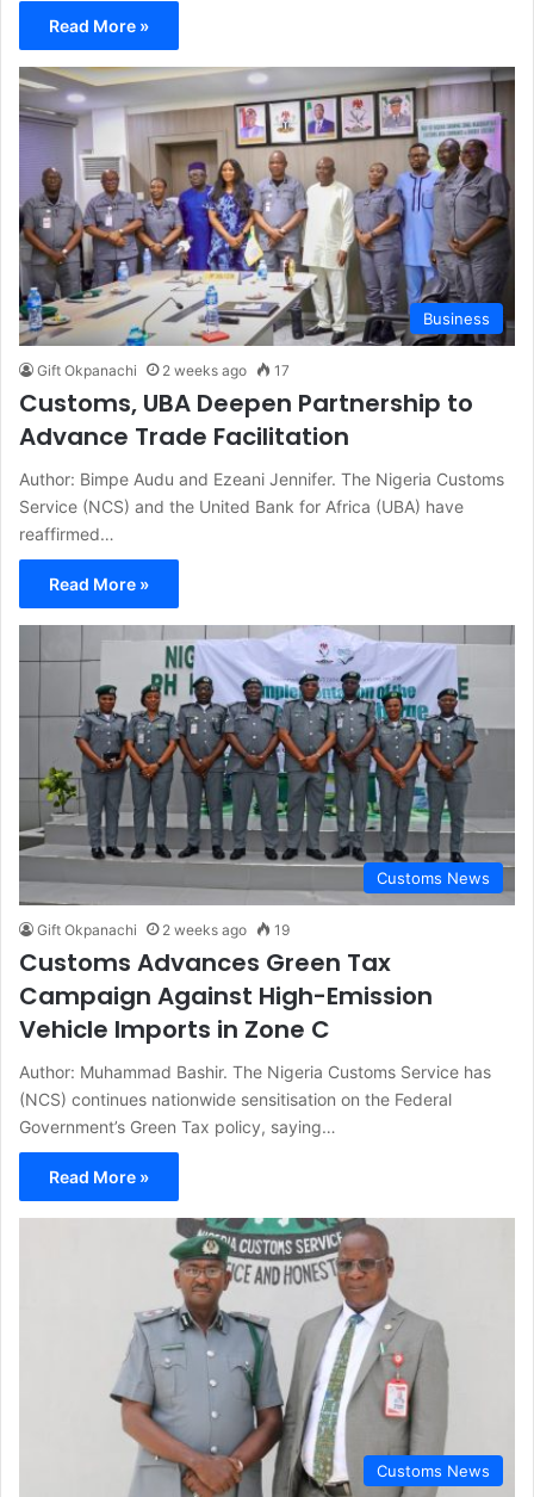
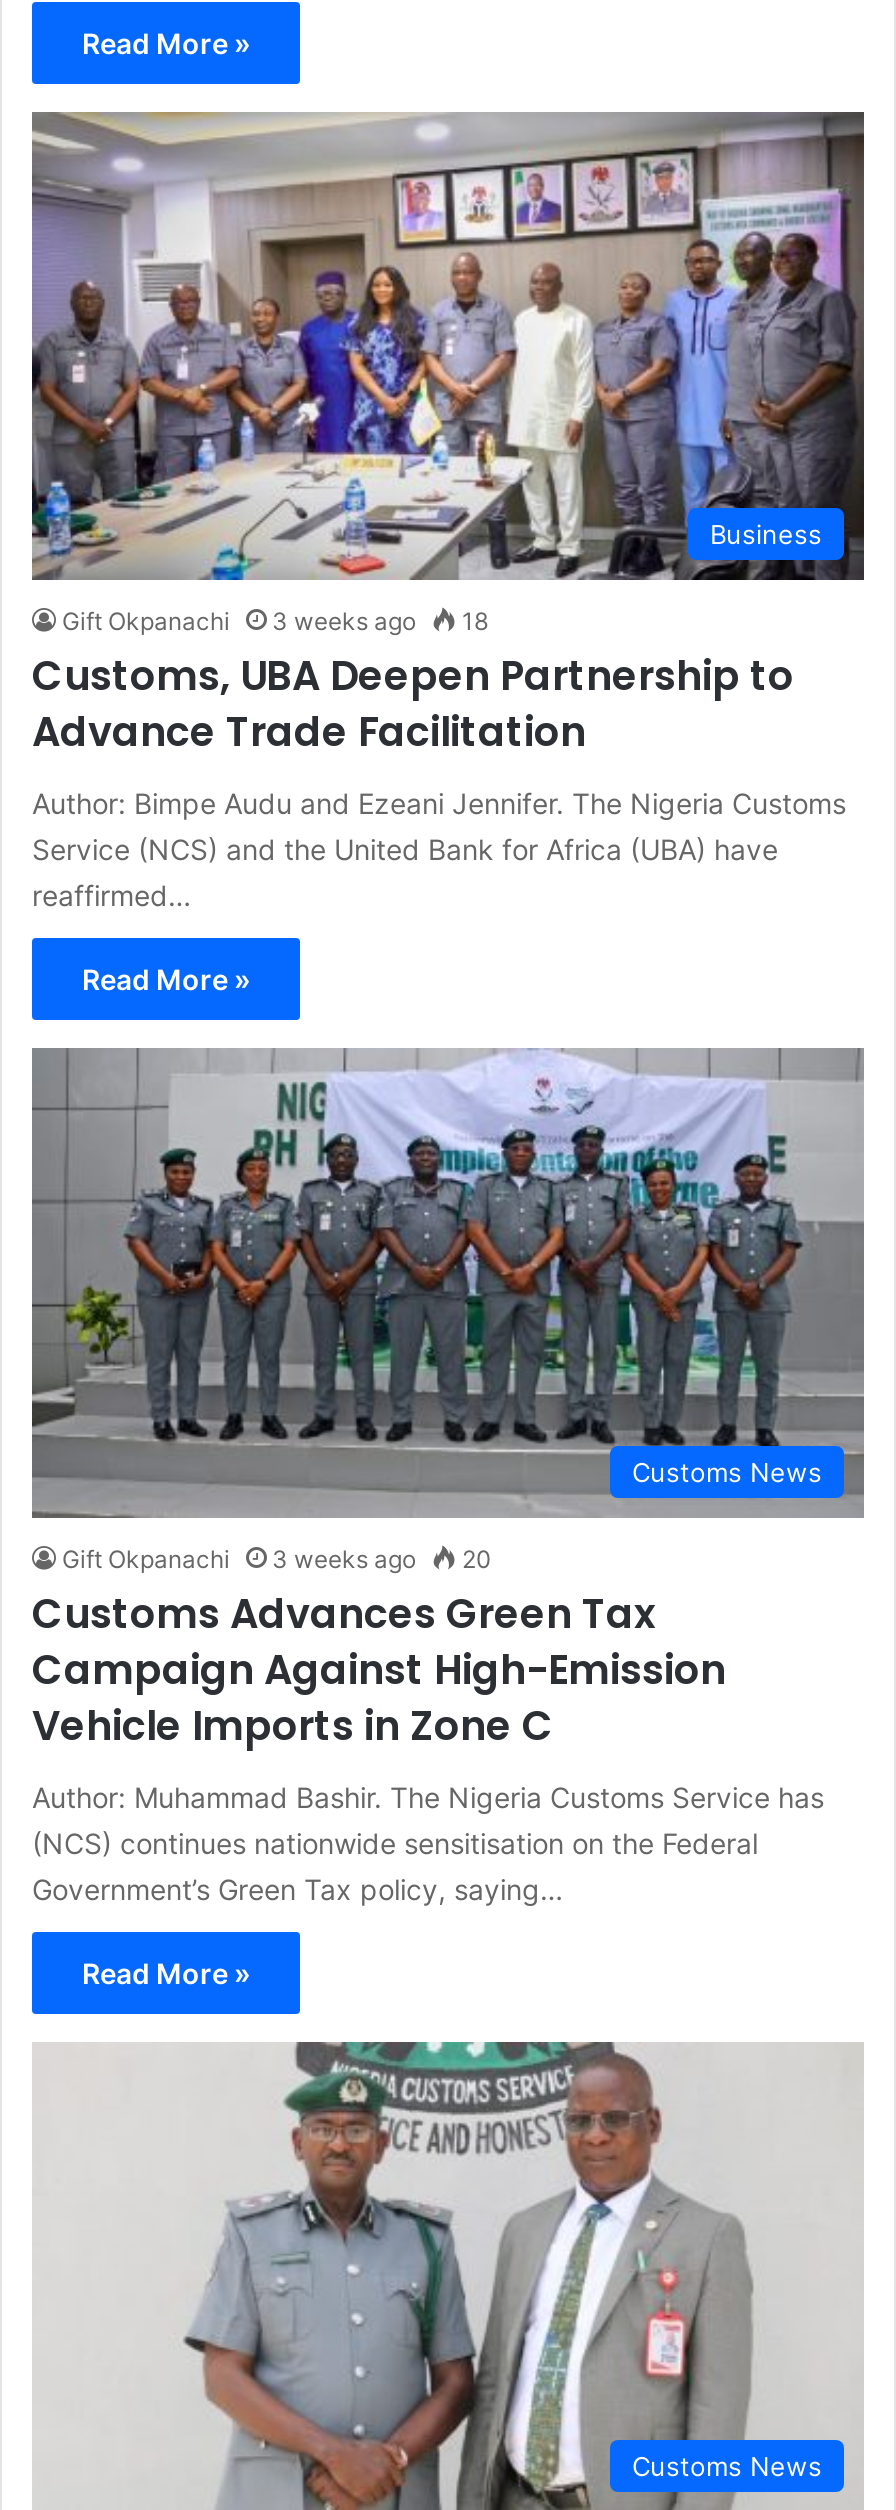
- 2 weeks ago
+ 3 weeks ago

- 17
+ 18

- 2 weeks ago
+ 3 weeks ago

- 19
+ 20
